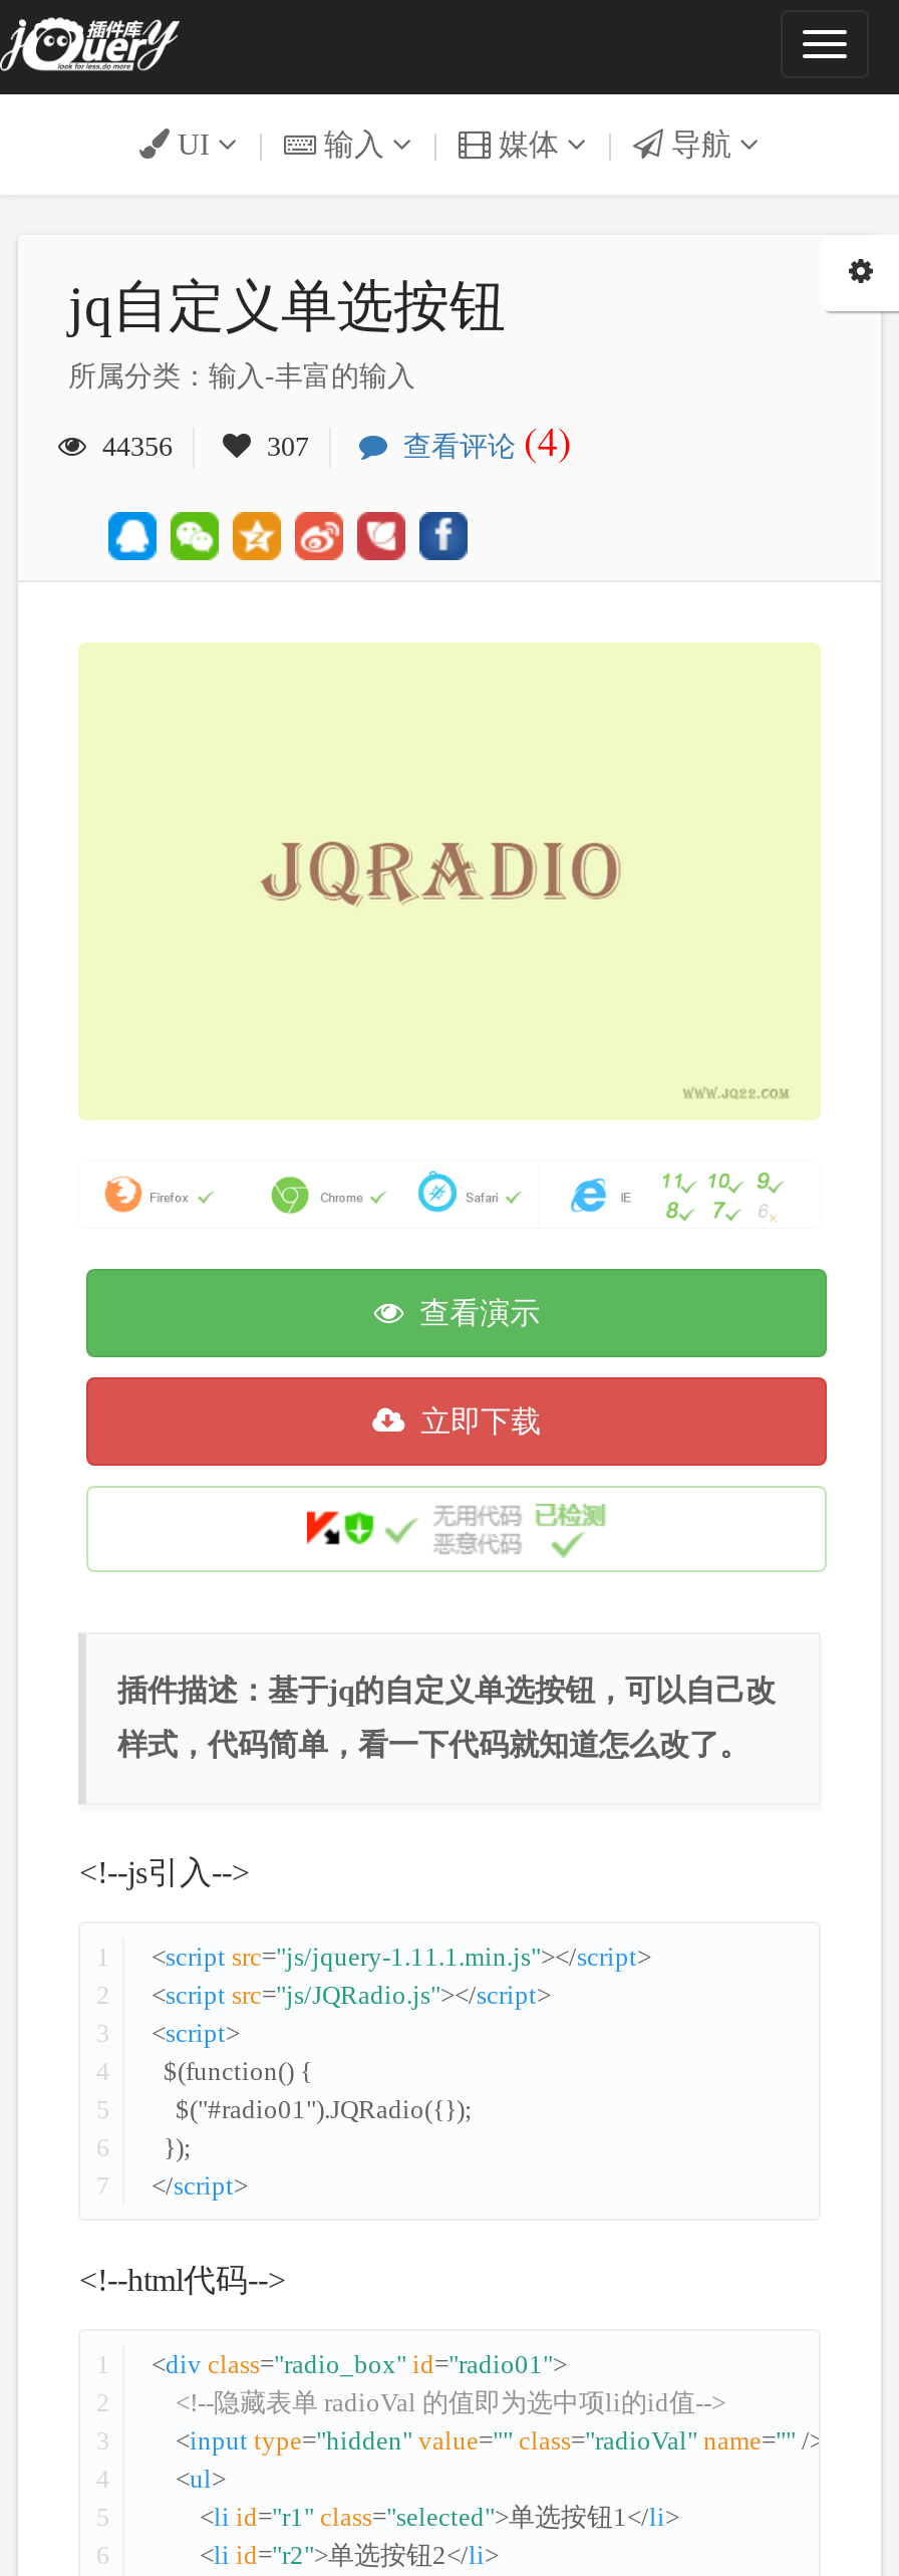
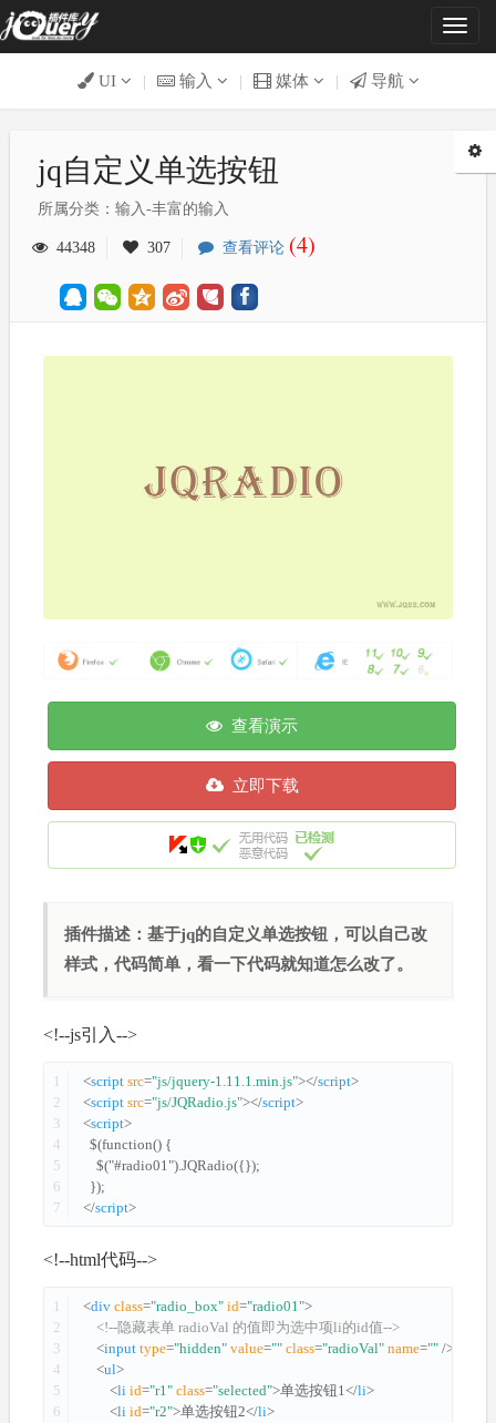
- 44356
+ 44348
